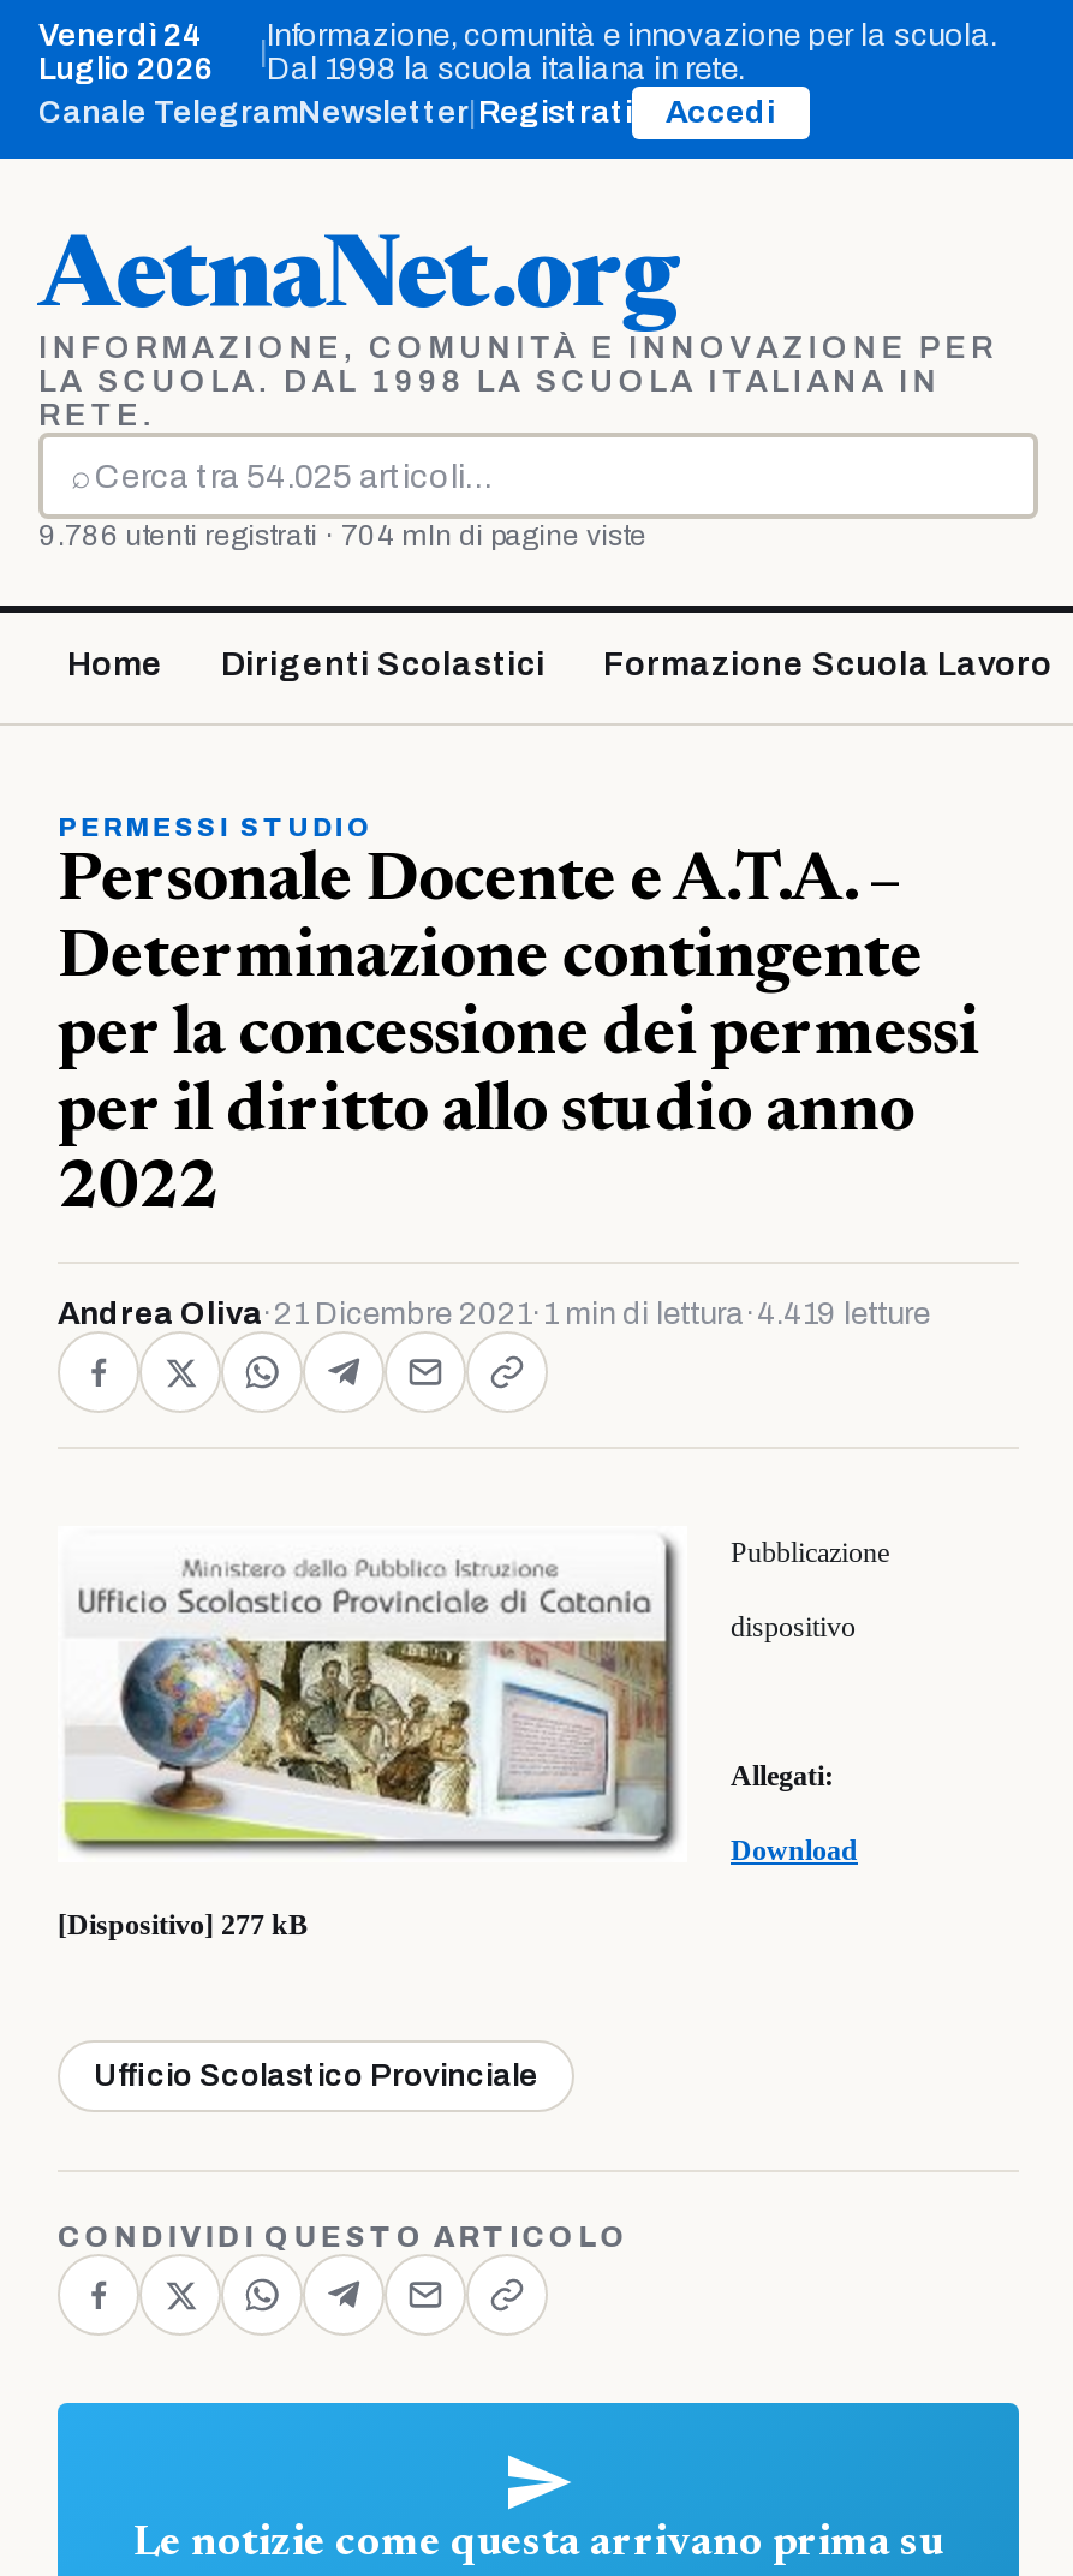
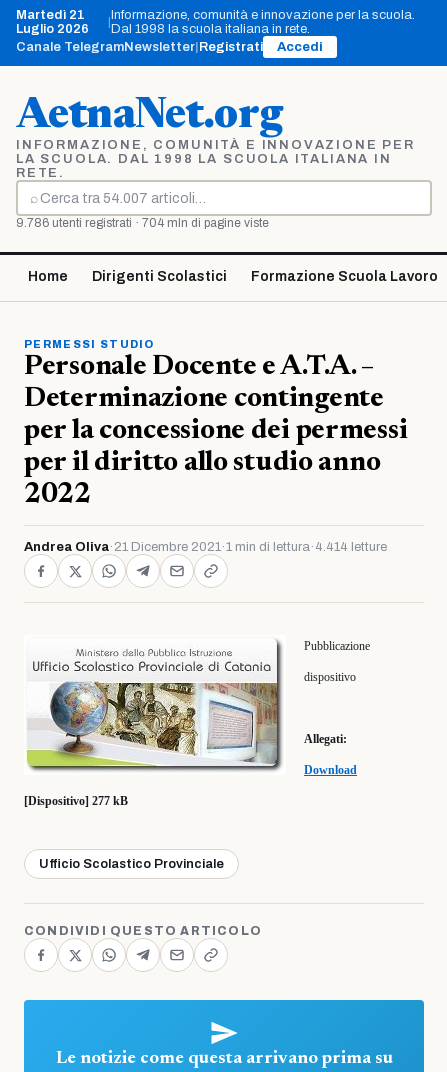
- Venerdì 24
+ Martedì 21

- Andrea Oliva · 21 Dicembre 2021 · 1 min di lettura · 4.419 letture
+ Andrea Oliva · 21 Dicembre 2021 · 1 min di lettura · 4.414 letture
